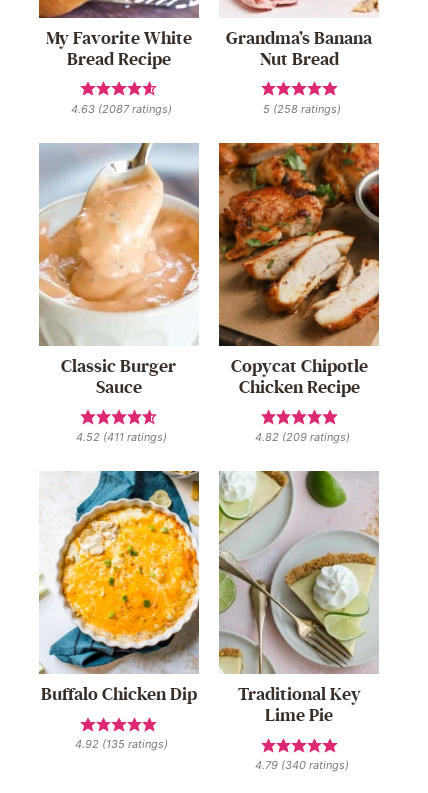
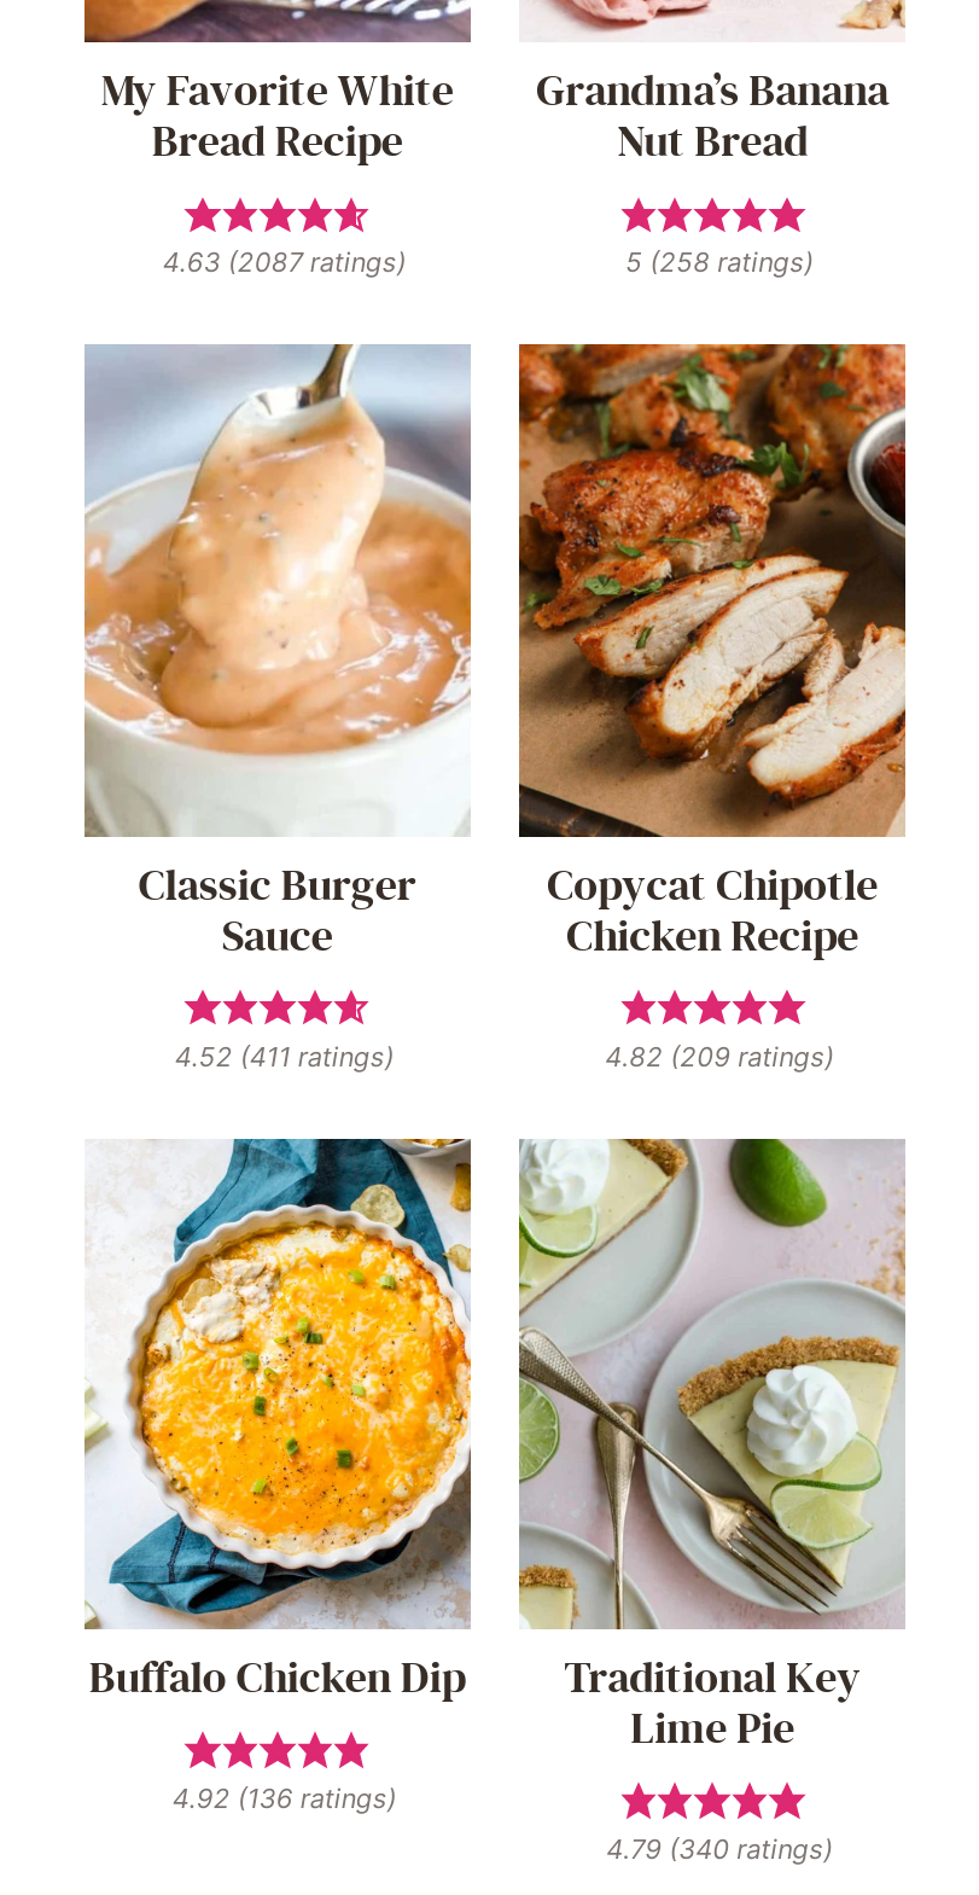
- 4.92 (135 ratings)
+ 4.92 (136 ratings)
